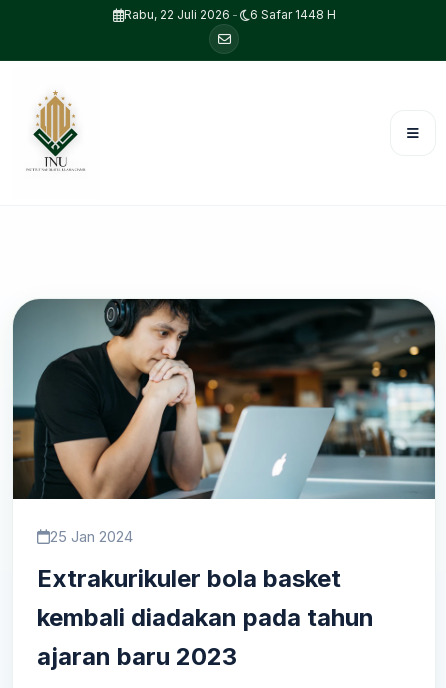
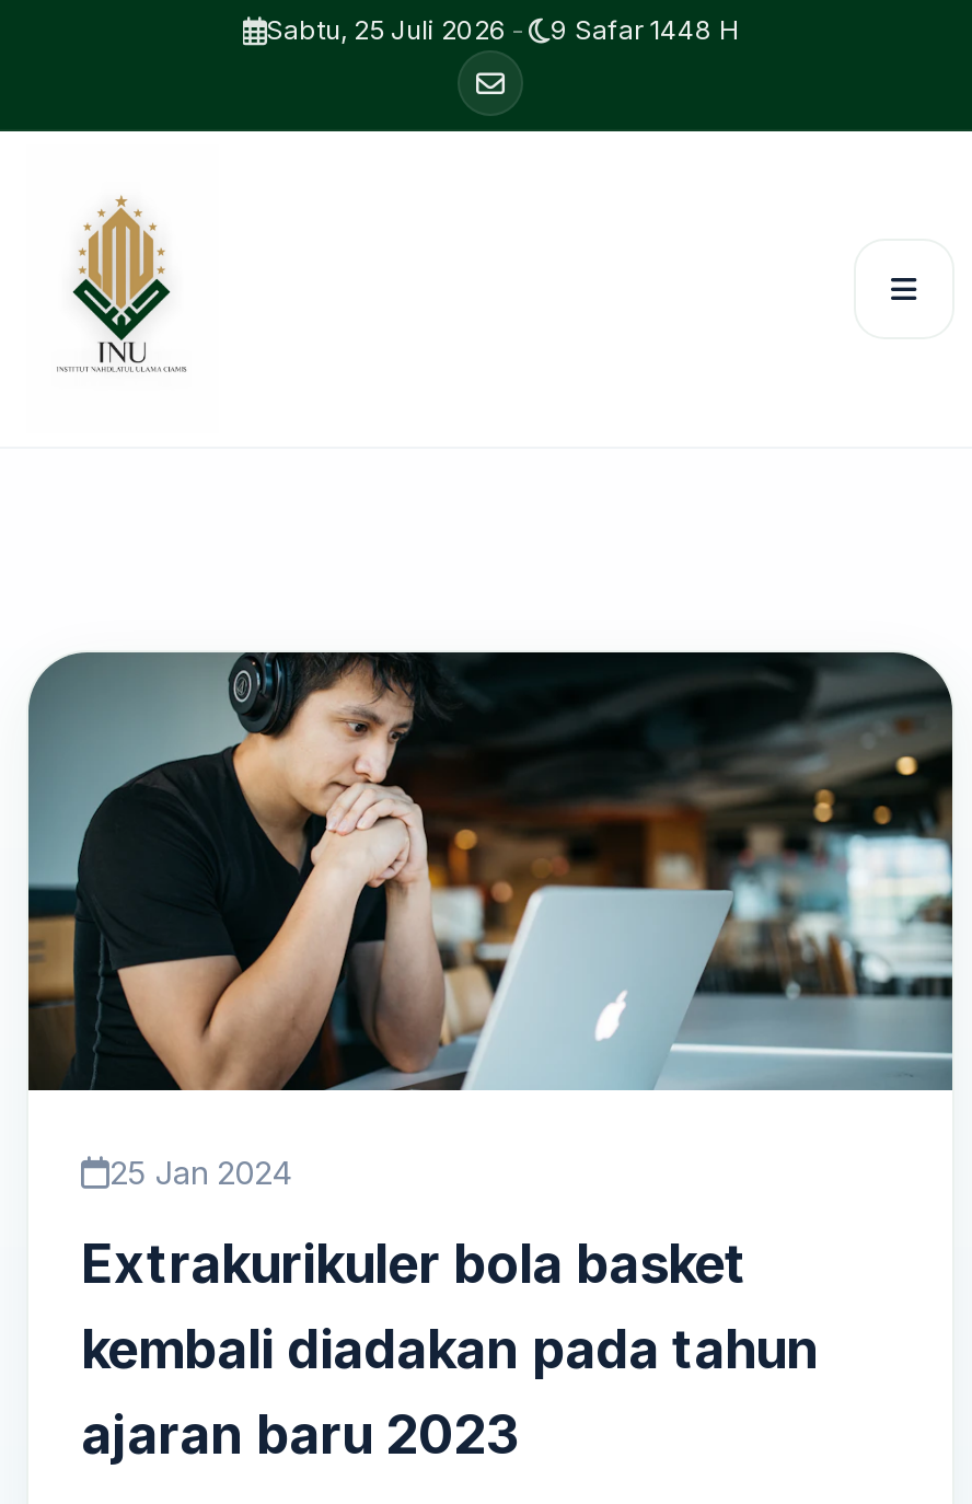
- Rabu, 22 Juli 2026 -
+ Sabtu, 25 Juli 2026 -

- 6 Safar 1448 H
+ 9 Safar 1448 H
